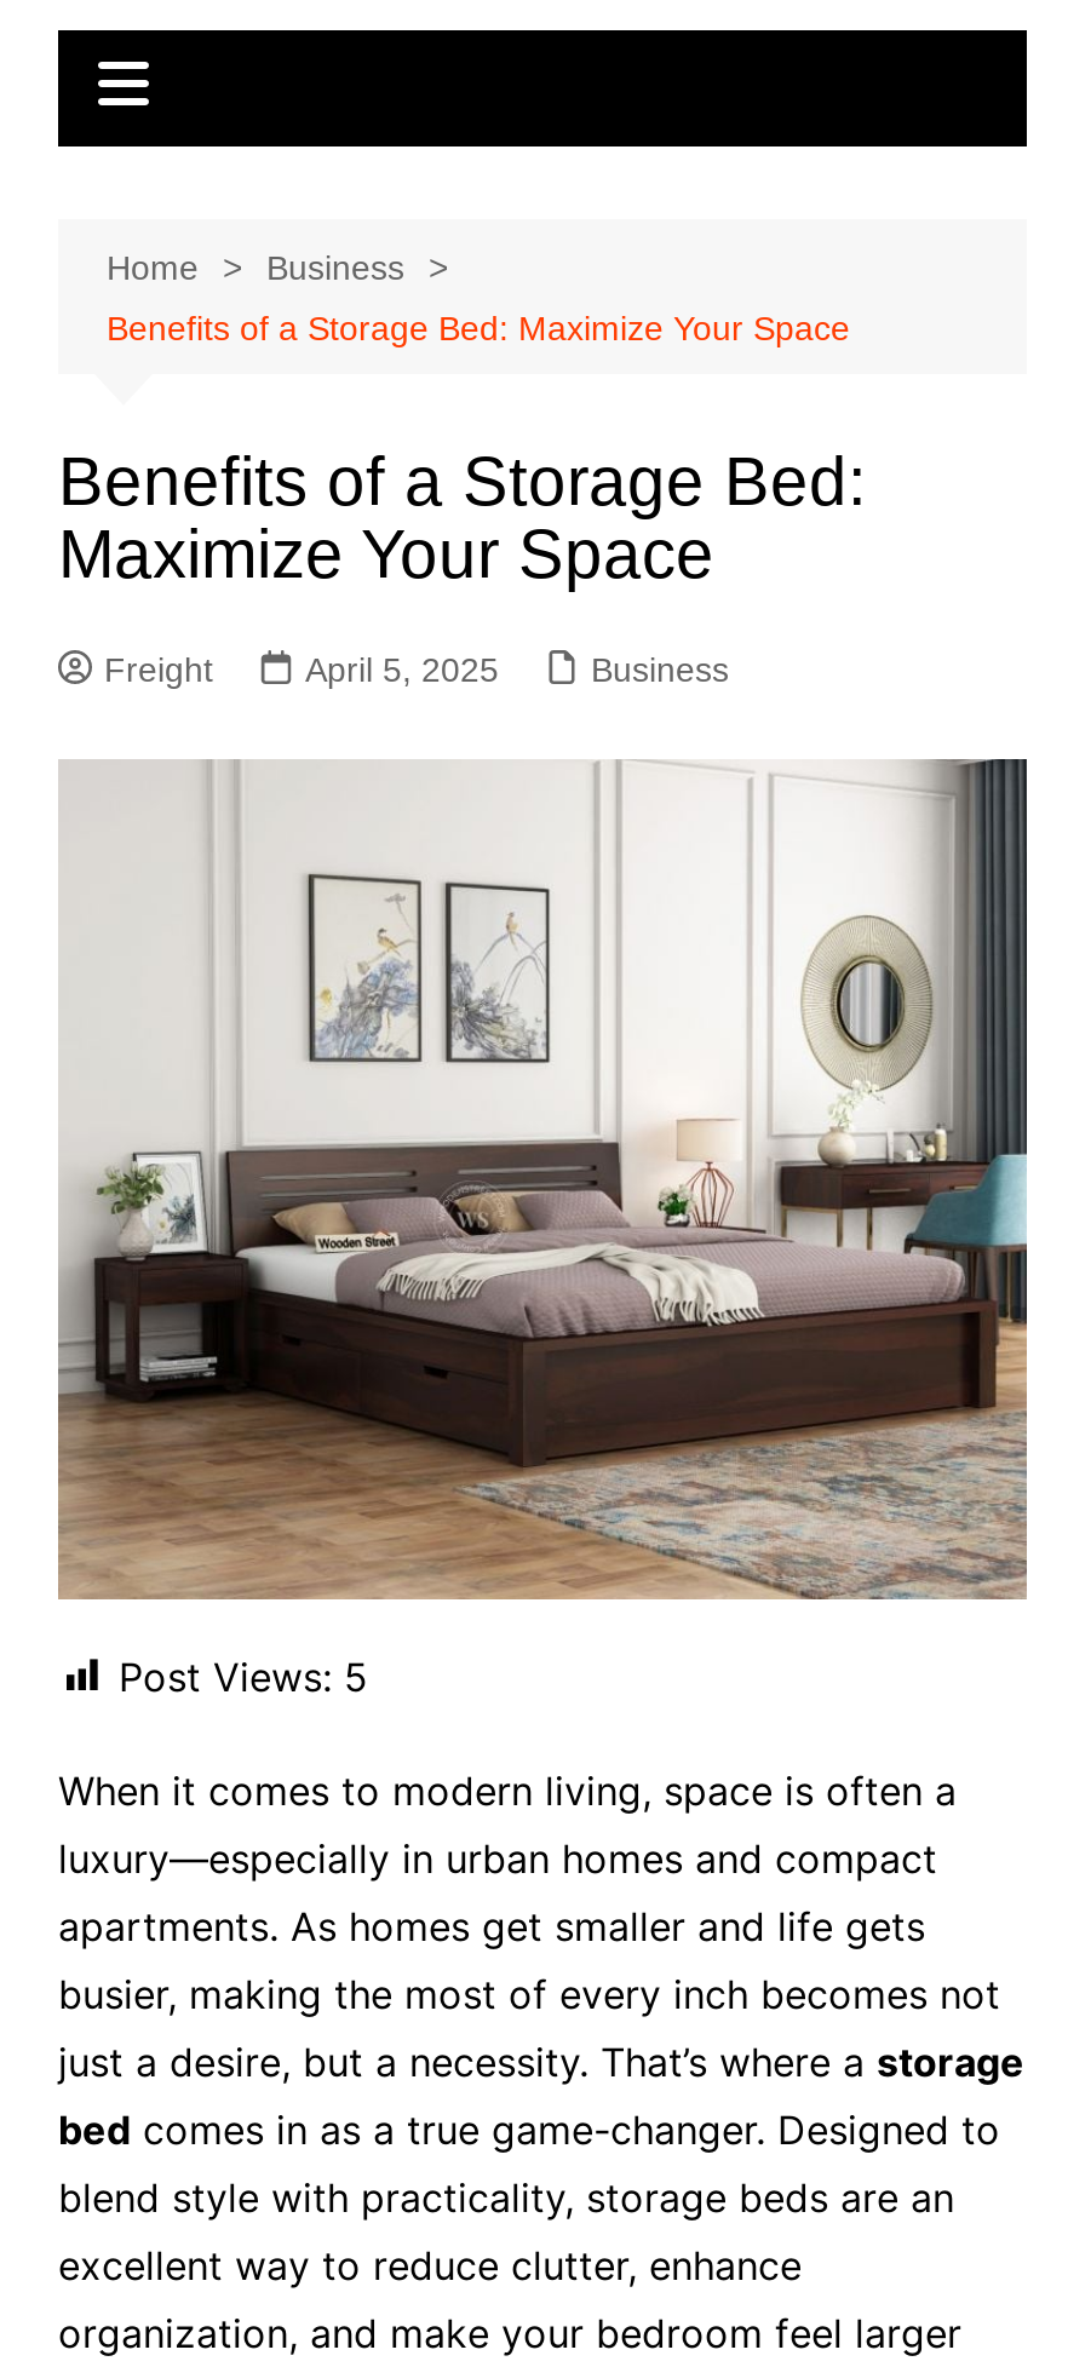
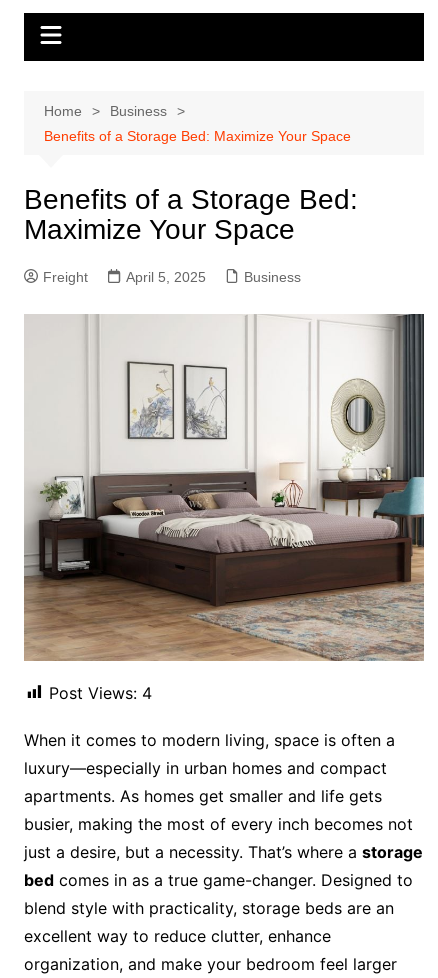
- Post Views: 5
+ Post Views: 4
